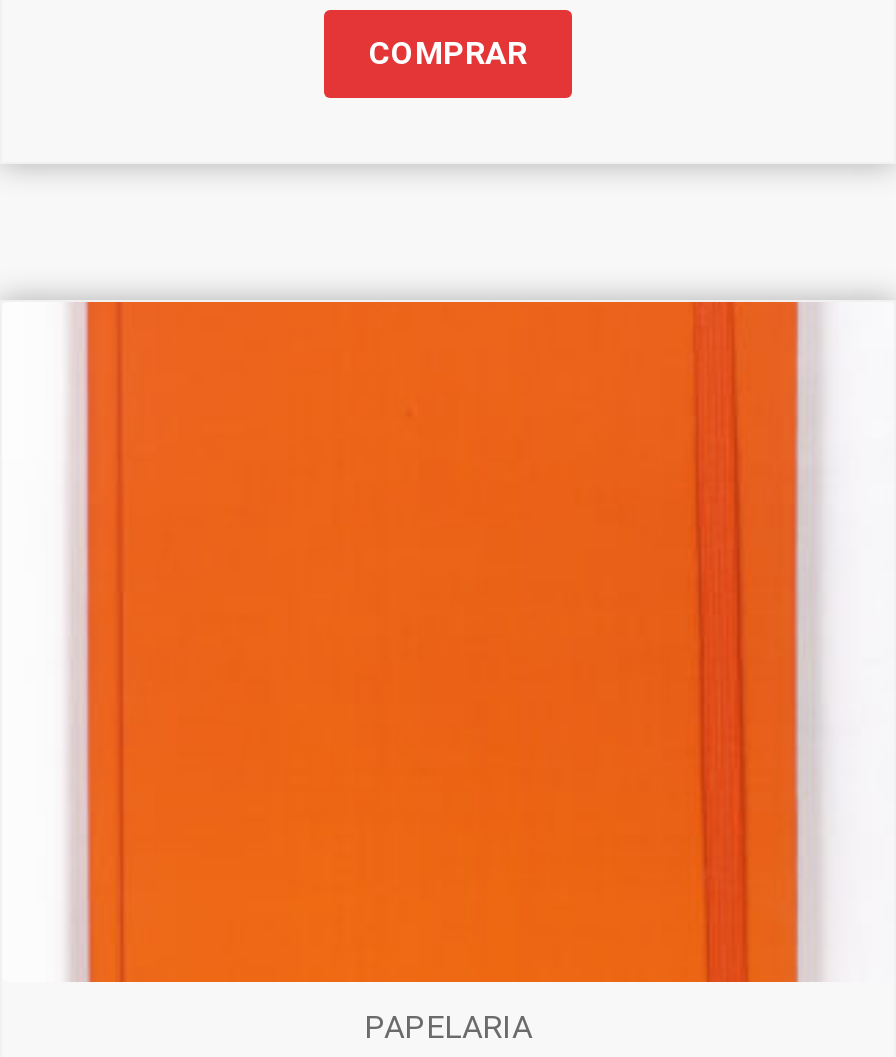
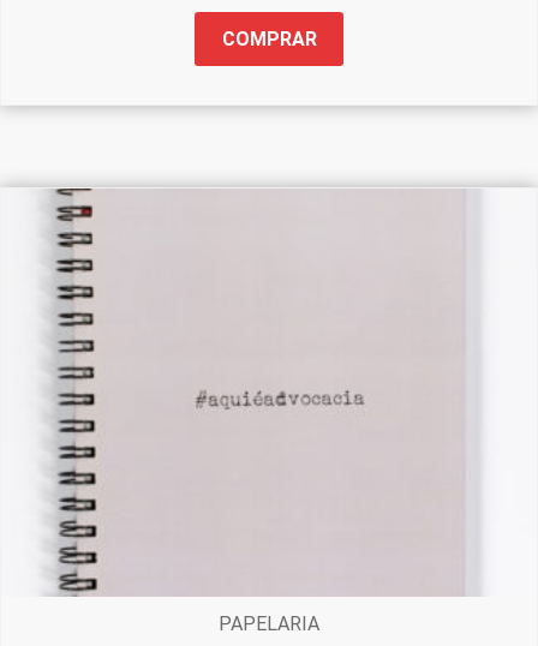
- [image]
+ [image]
